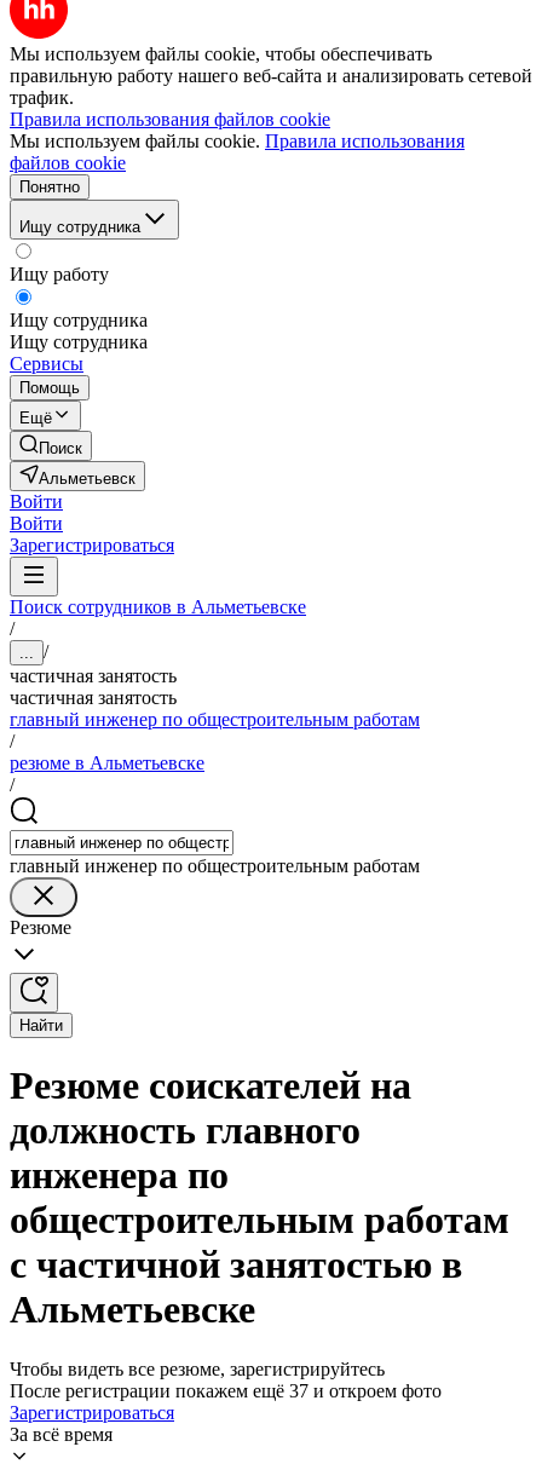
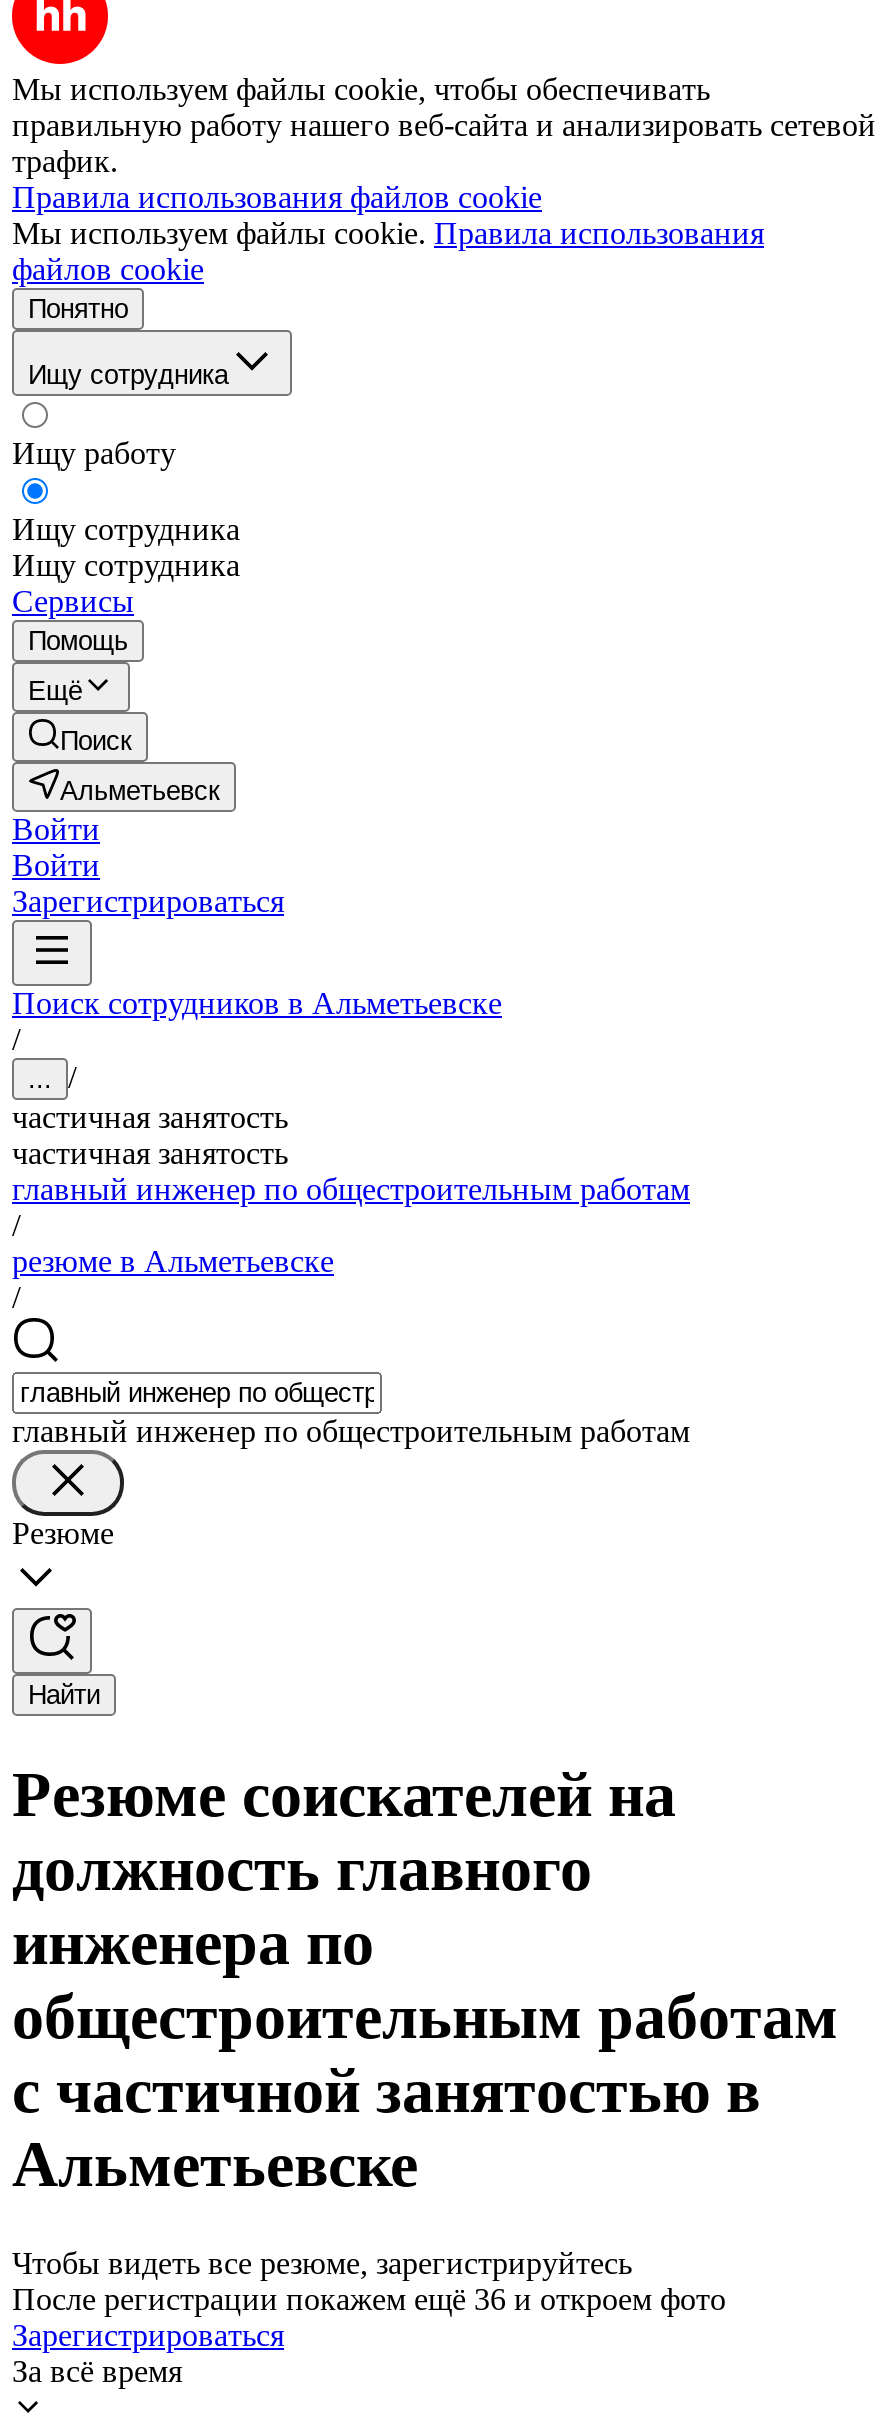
- После регистрации покажем ещё 37 и откроем фото
+ После регистрации покажем ещё 36 и откроем фото
